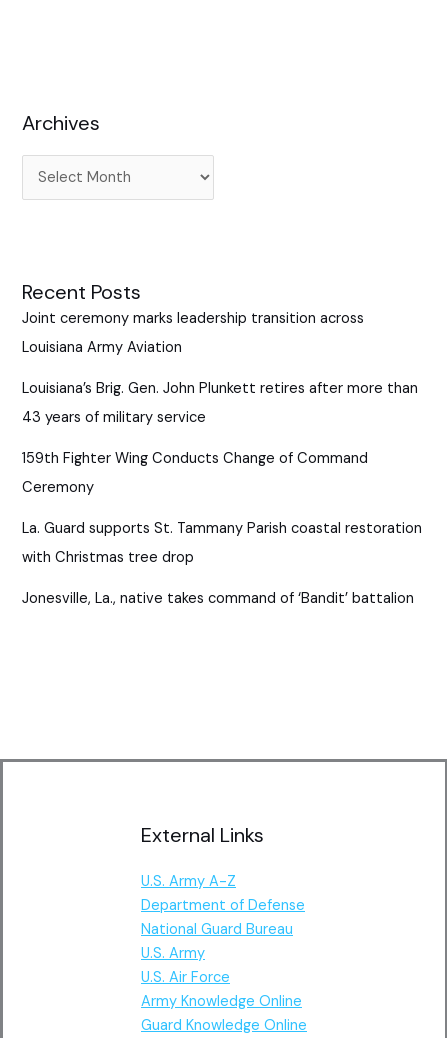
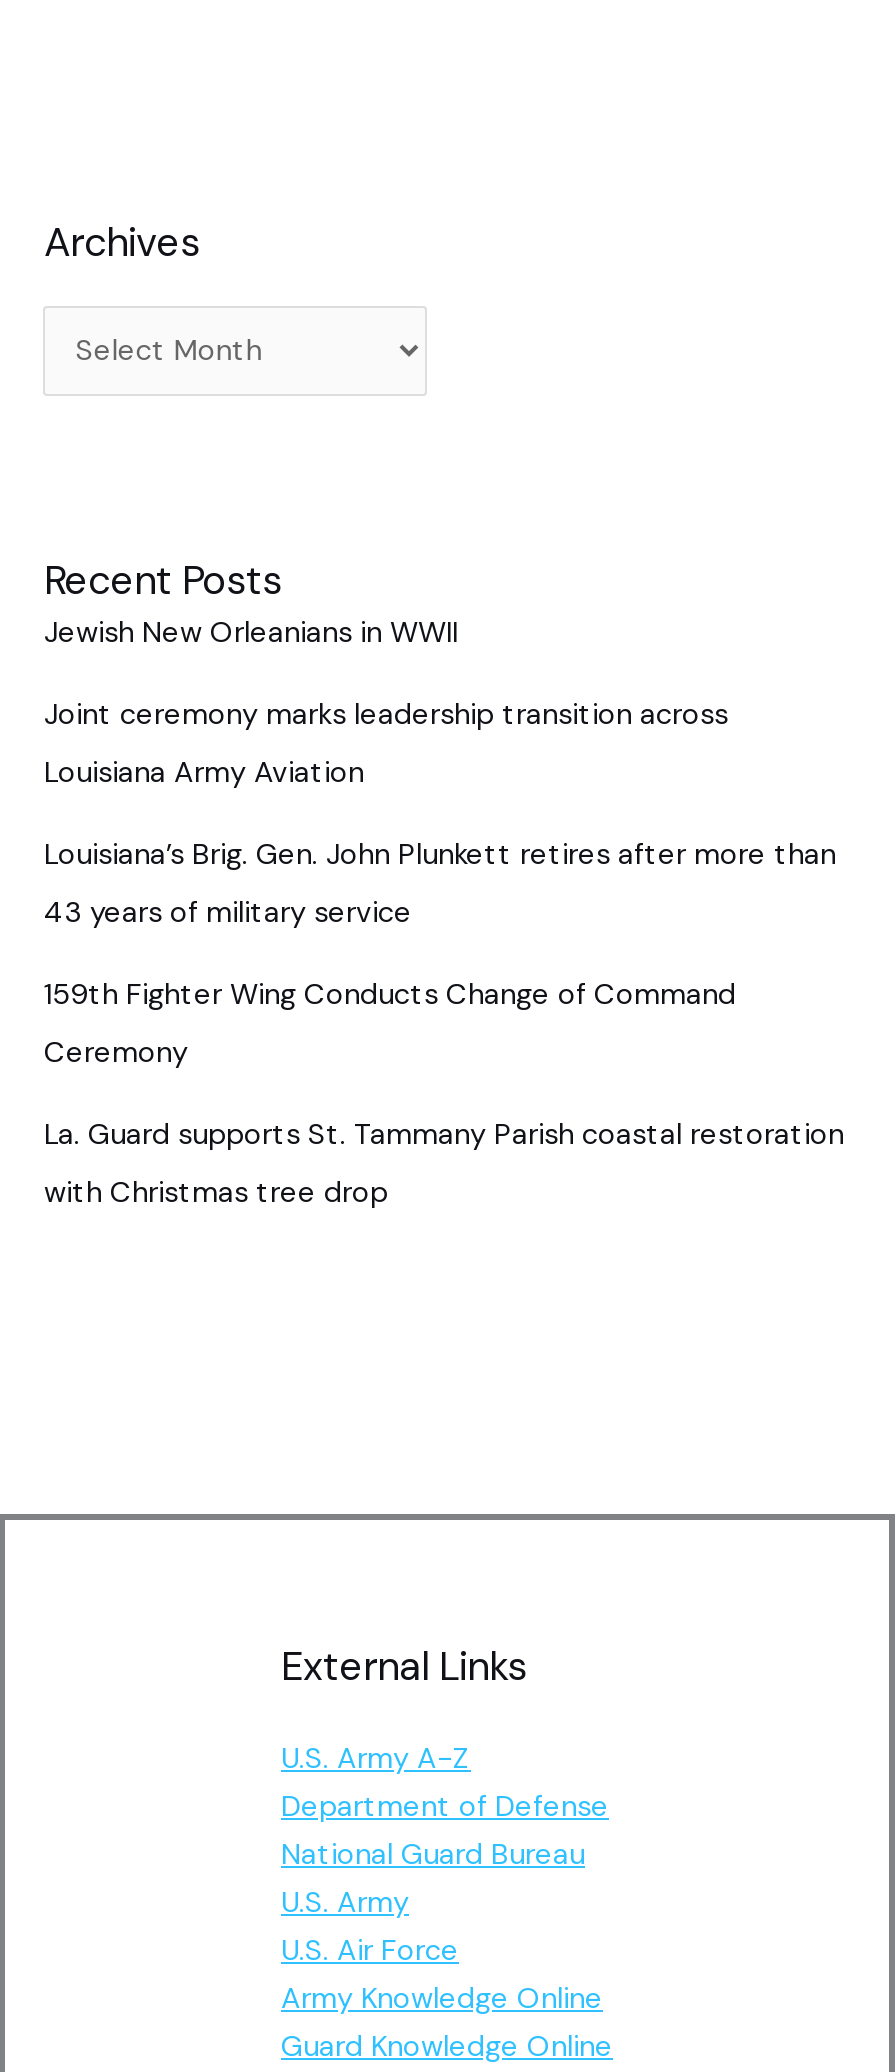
+ Jewish New Orleanians in WWII

moved down: Joint ceremony marks leadership transition across | Louisiana Army Aviation | Louisiana’s Brig. Gen. John Plunkett retires after more than | 43 years of military service | 159th Fighter Wing Conducts Change of Command | Ceremony | La. Guard supports St. Tammany Parish coastal restoration | with Christmas tree drop

- Jonesville, La., native takes command of ‘Bandit’ battalion
